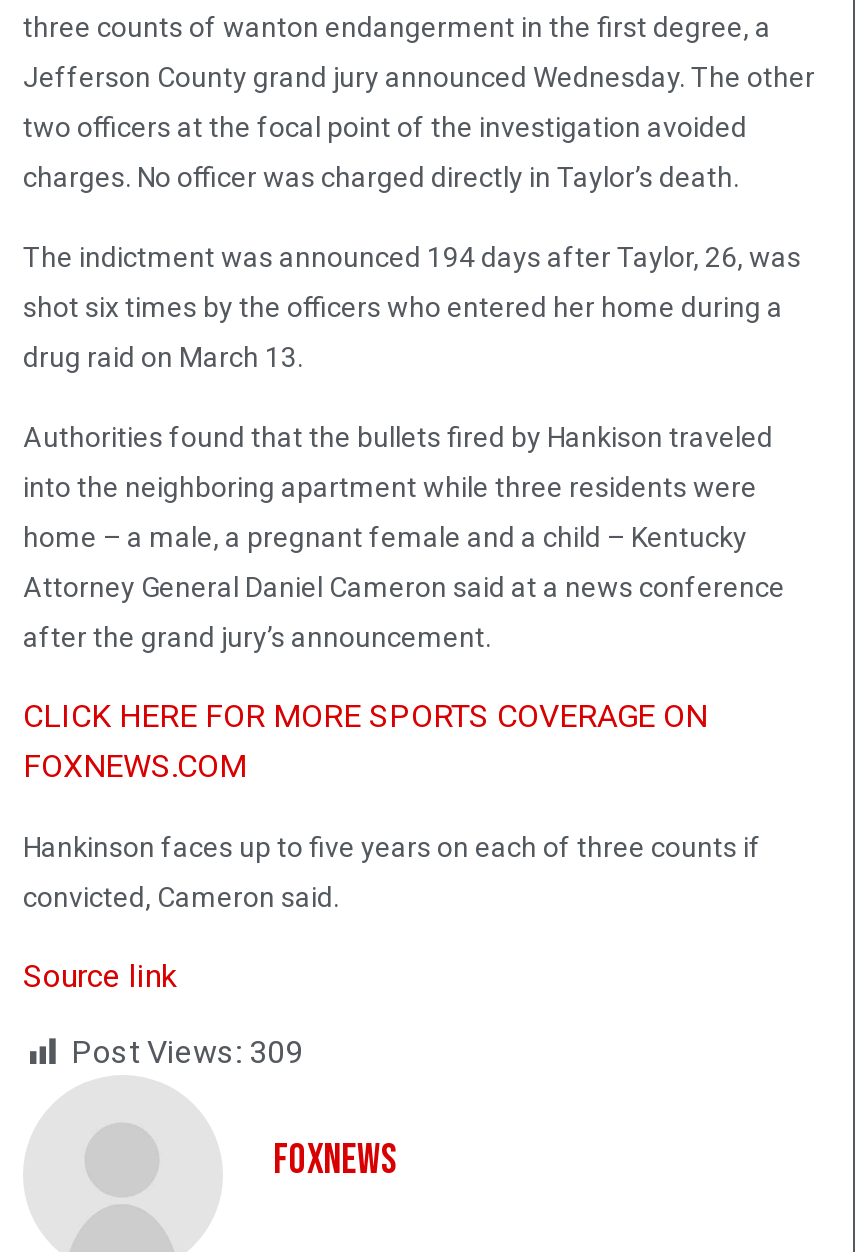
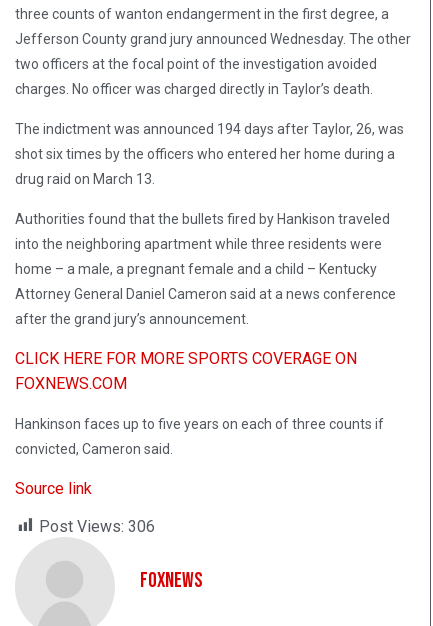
- Post Views: 309
+ Post Views: 306
